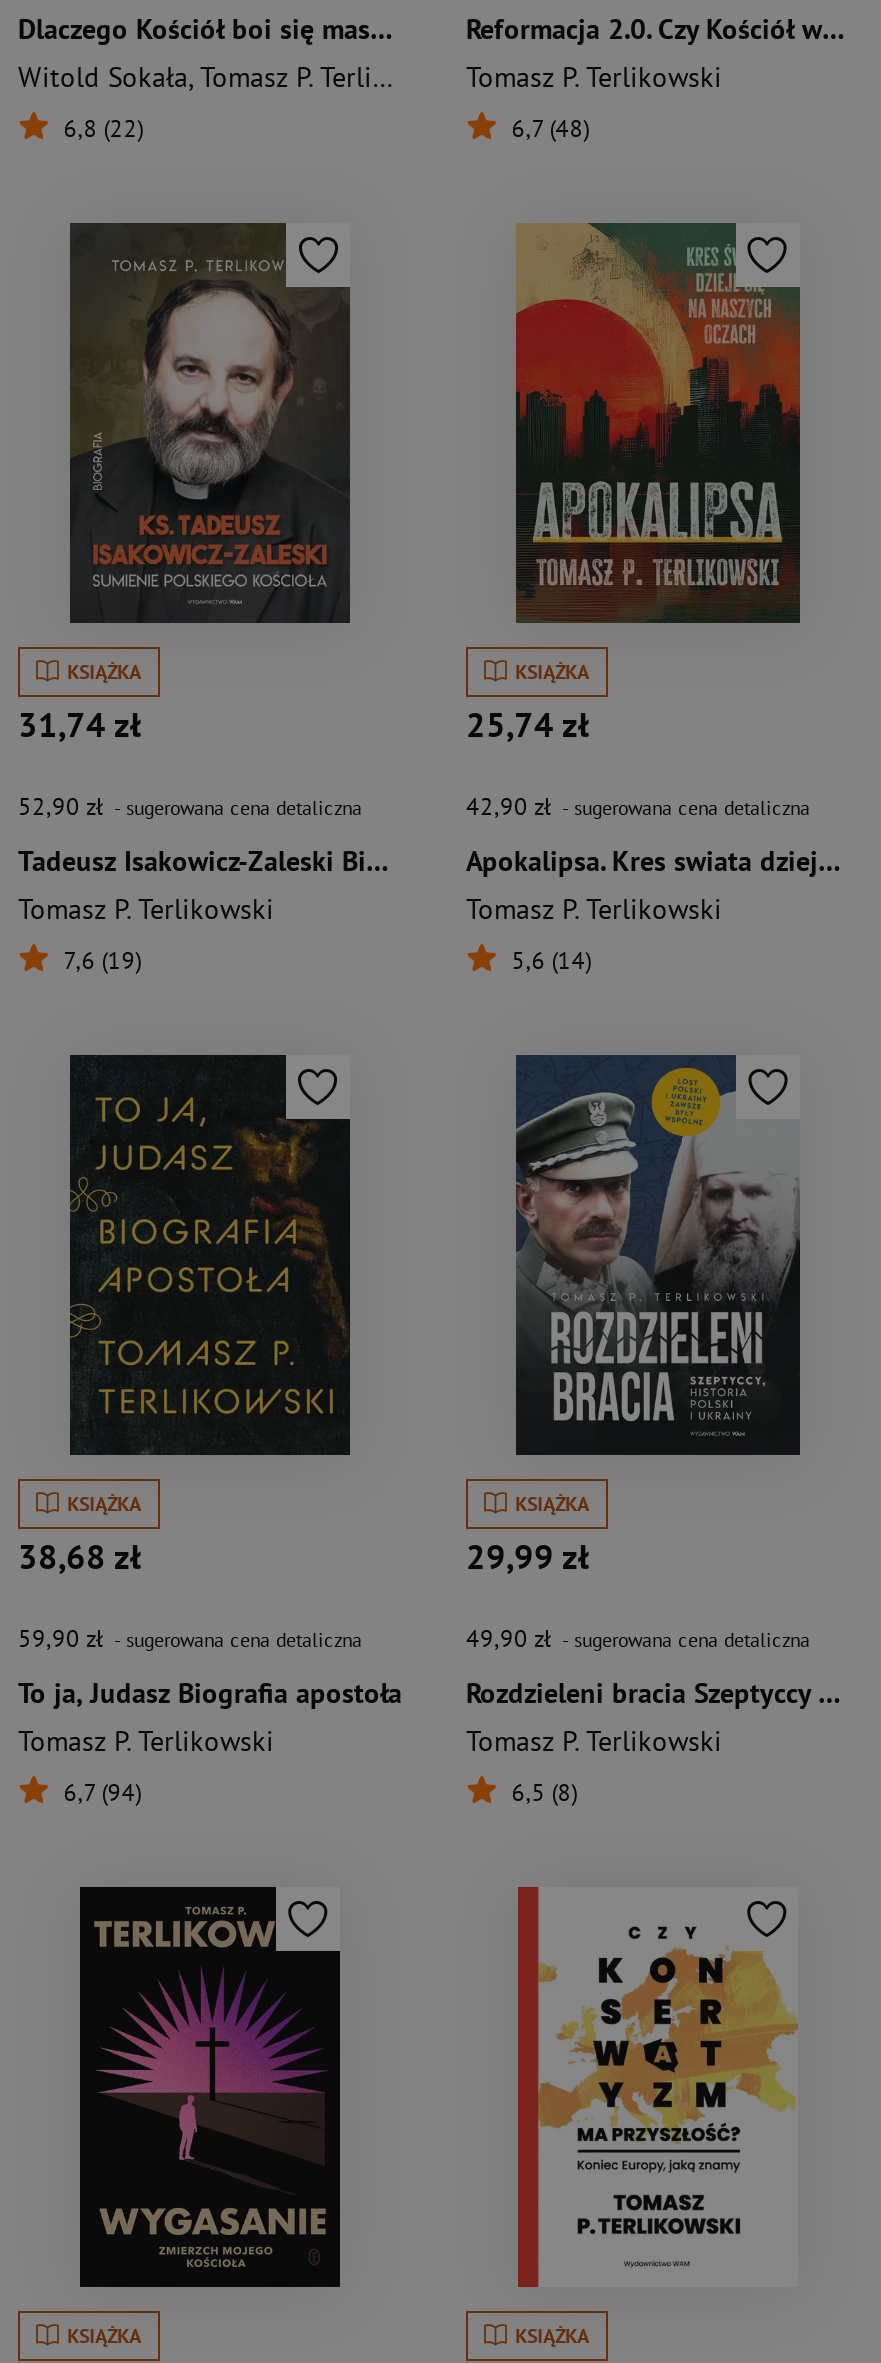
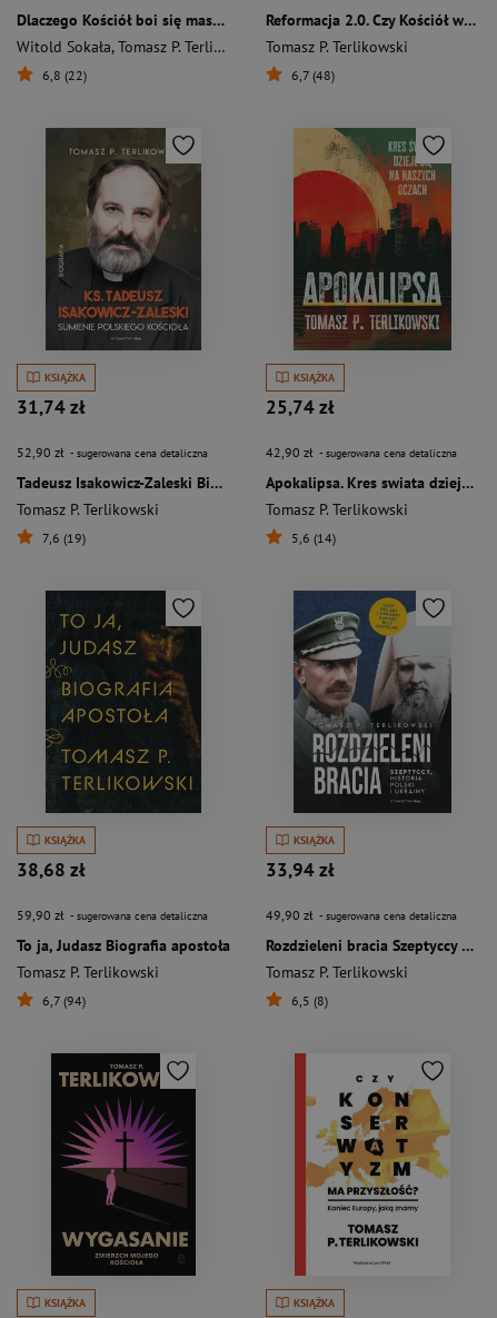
- 29,99 zł
+ 33,94 zł
